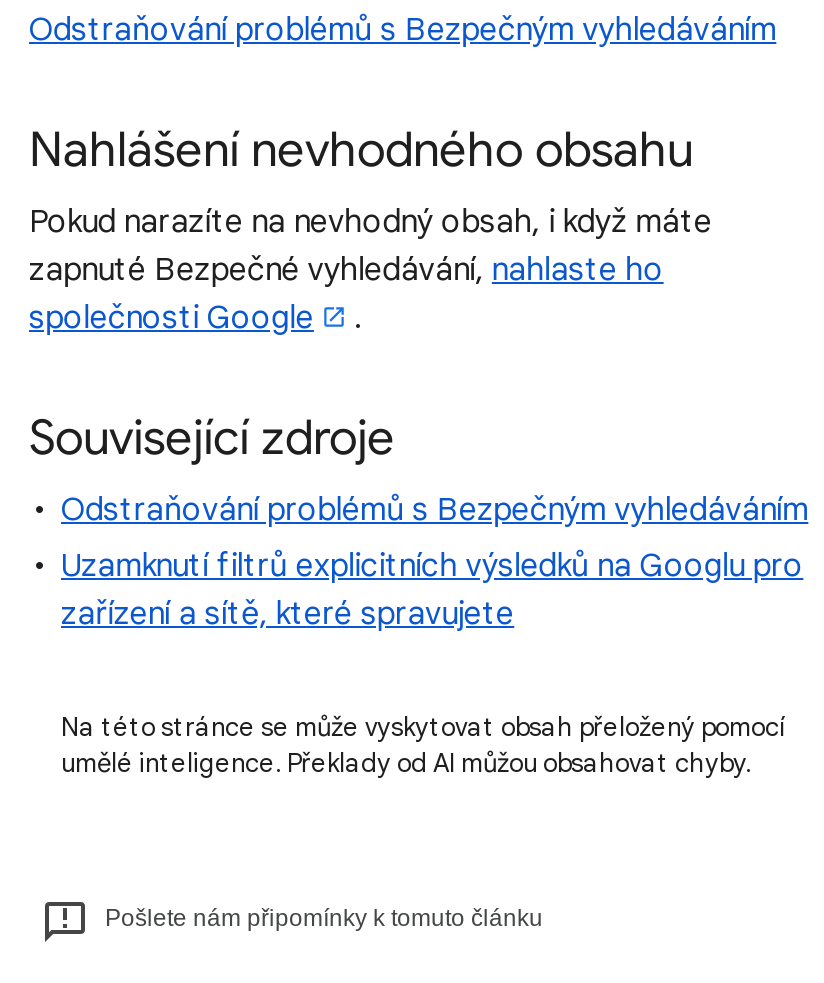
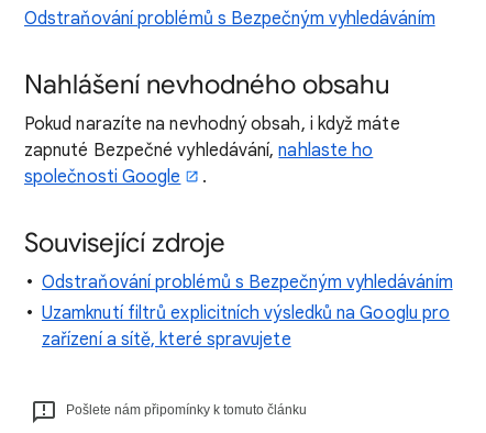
- Na této stránce se může vyskytovat obsah přeložený pomocí
- umělé inteligence. Překlady od AI můžou obsahovat chyby.
